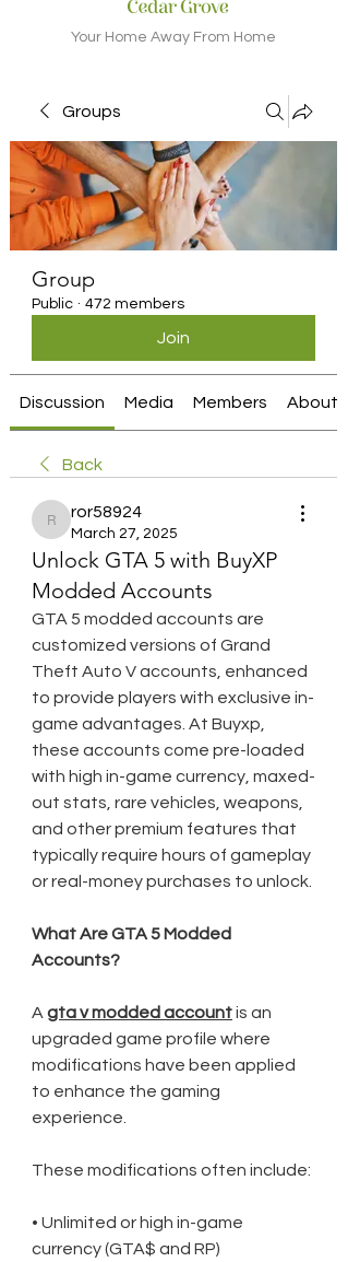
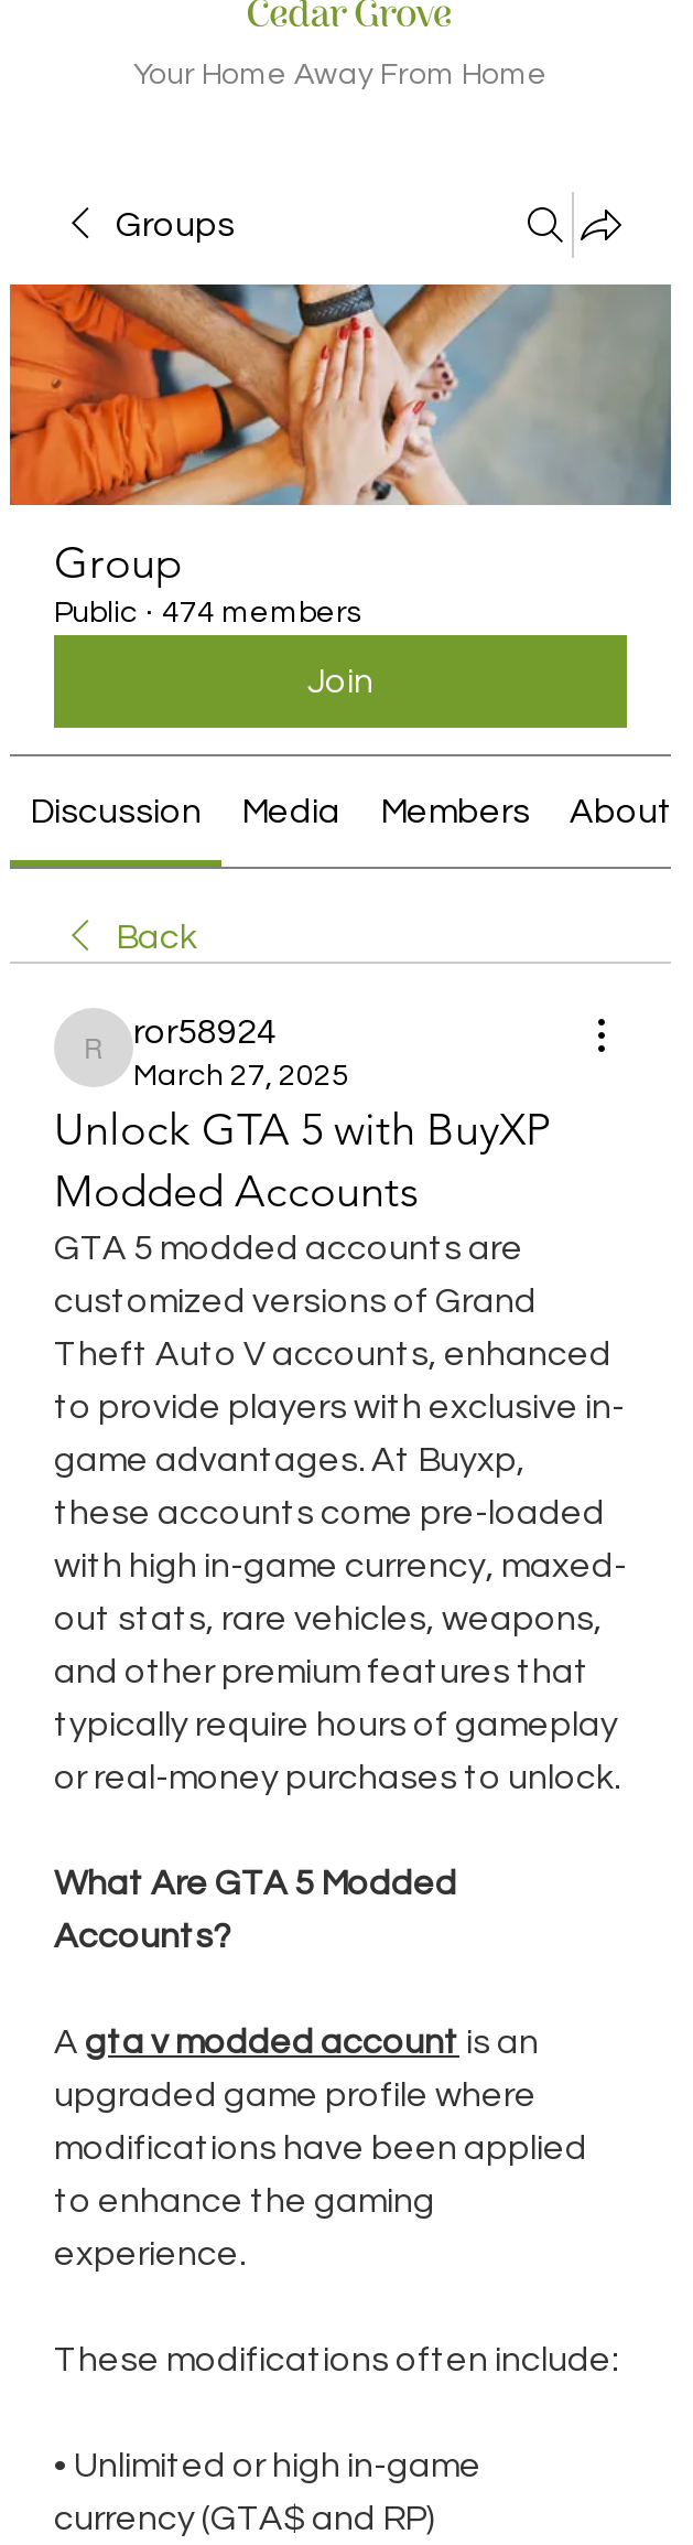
- Public · 472 members
+ Public · 474 members
